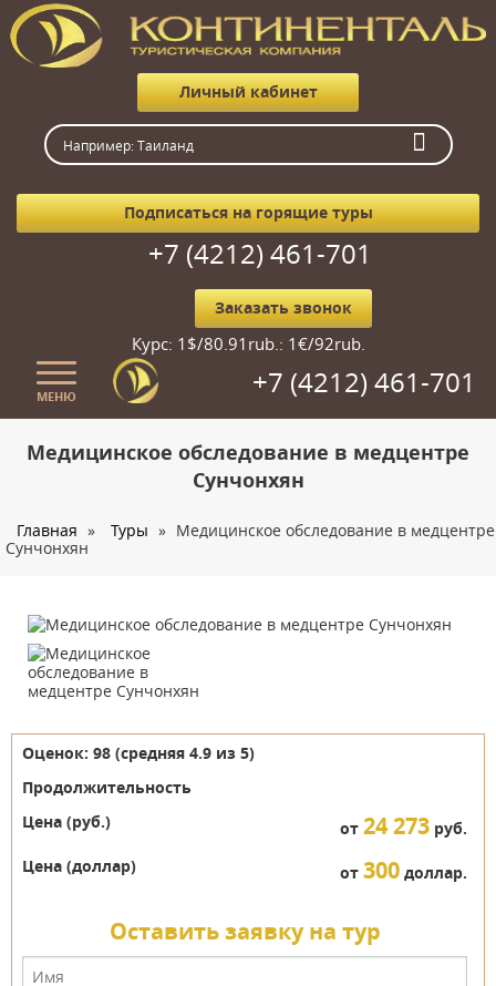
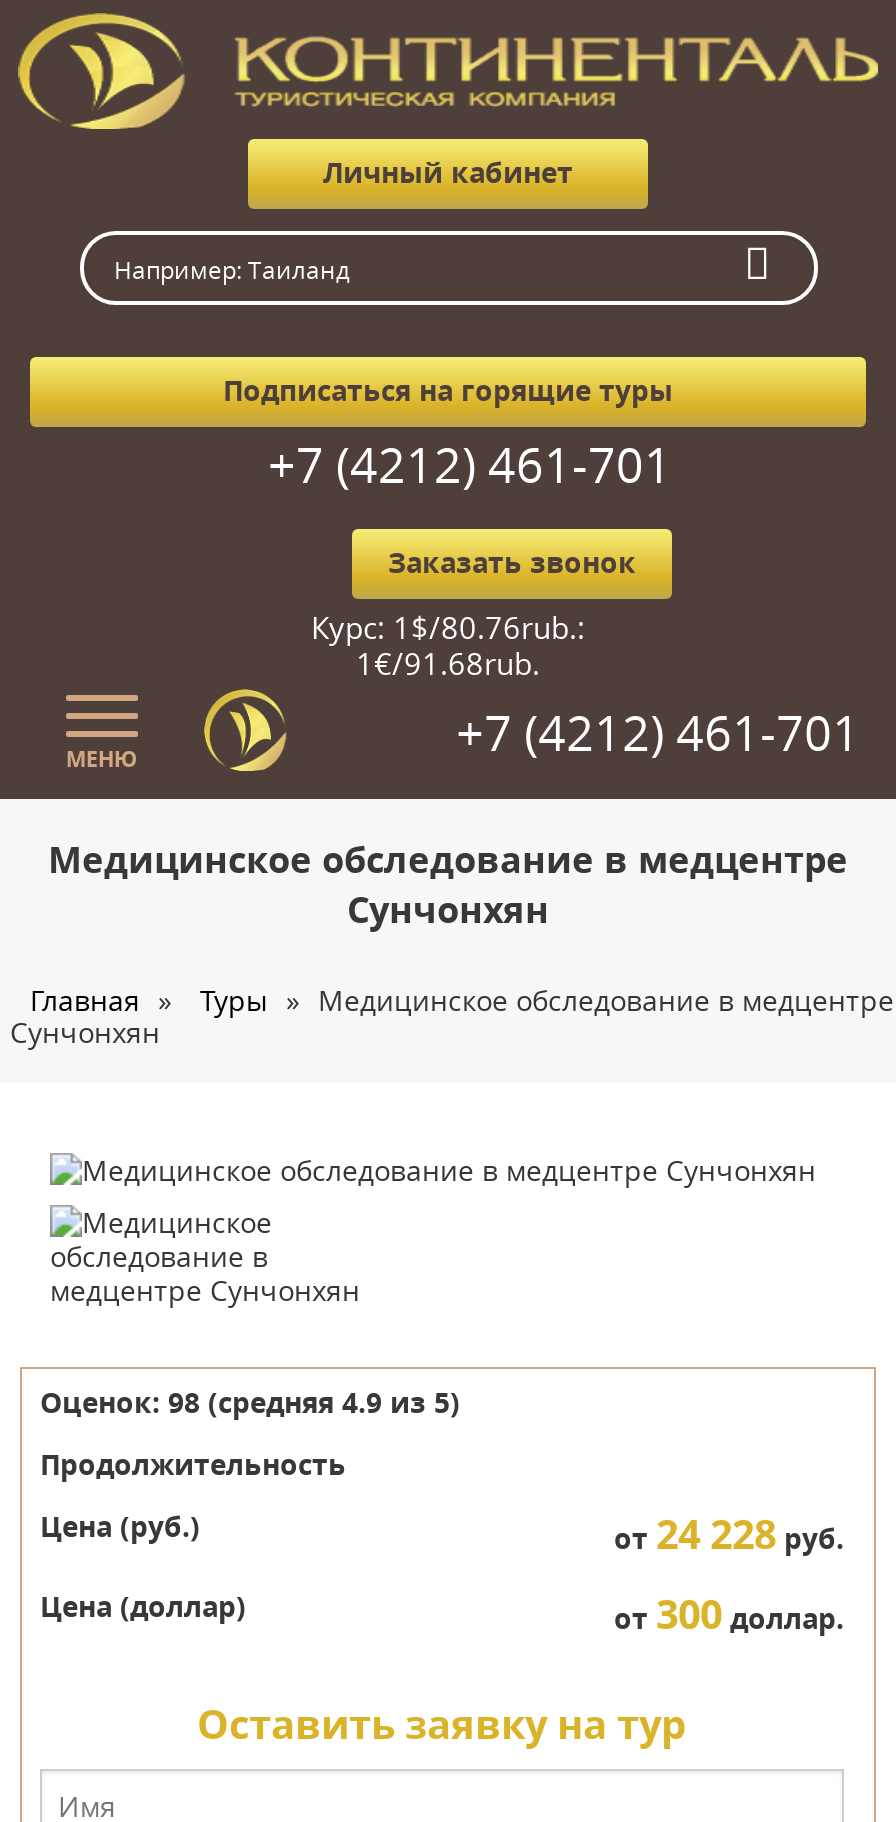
- Курс: 1$/80.91rub.: 1€/92rub.
+ Курс: 1$/80.76rub.:
+ 1€/91.68rub.

- от 24 273 руб.
+ от 24 228 руб.
